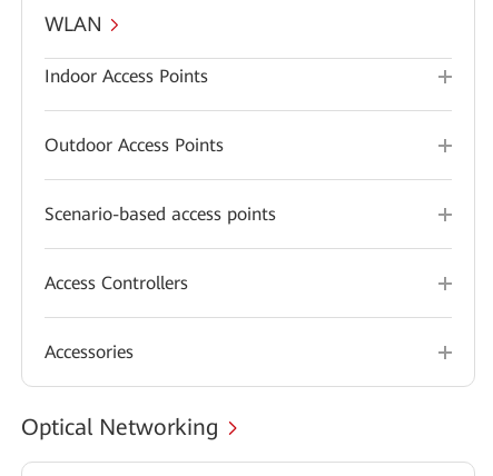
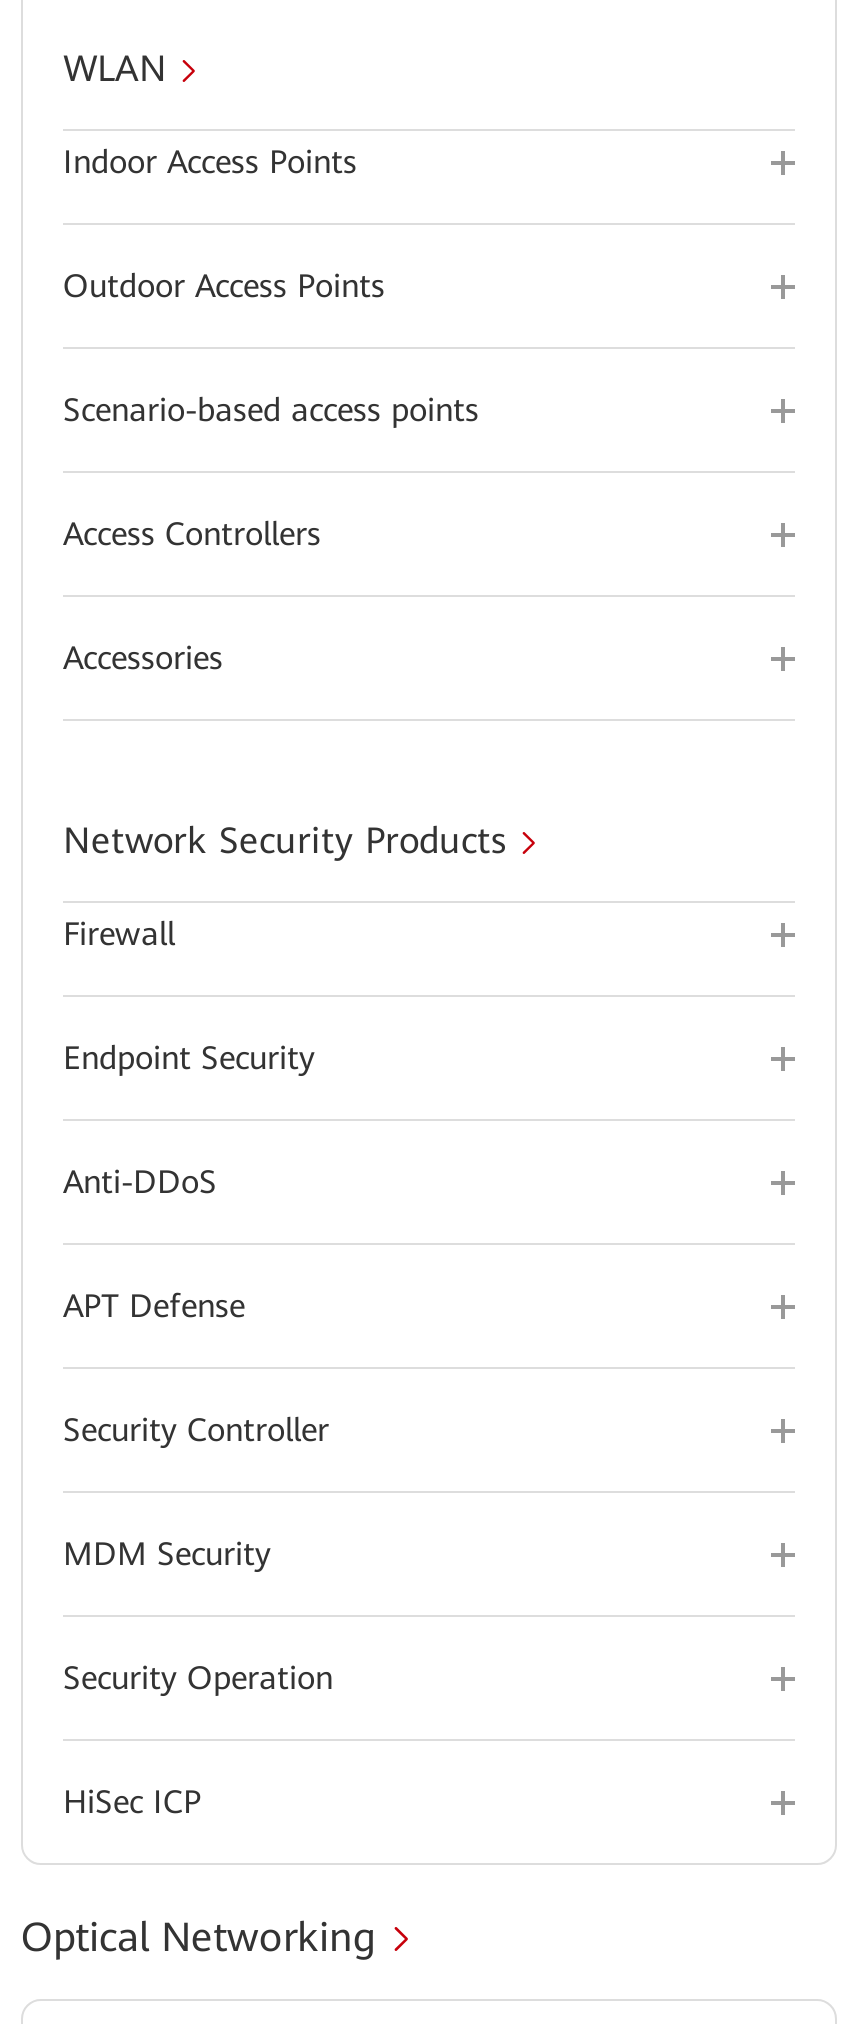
+ Network Security Products
+ Firewall
+ Endpoint Security
+ Anti-DDoS
+ APT Defense
+ Security Controller
+ MDM Security
+ Security Operation
+ HiSec ICP
